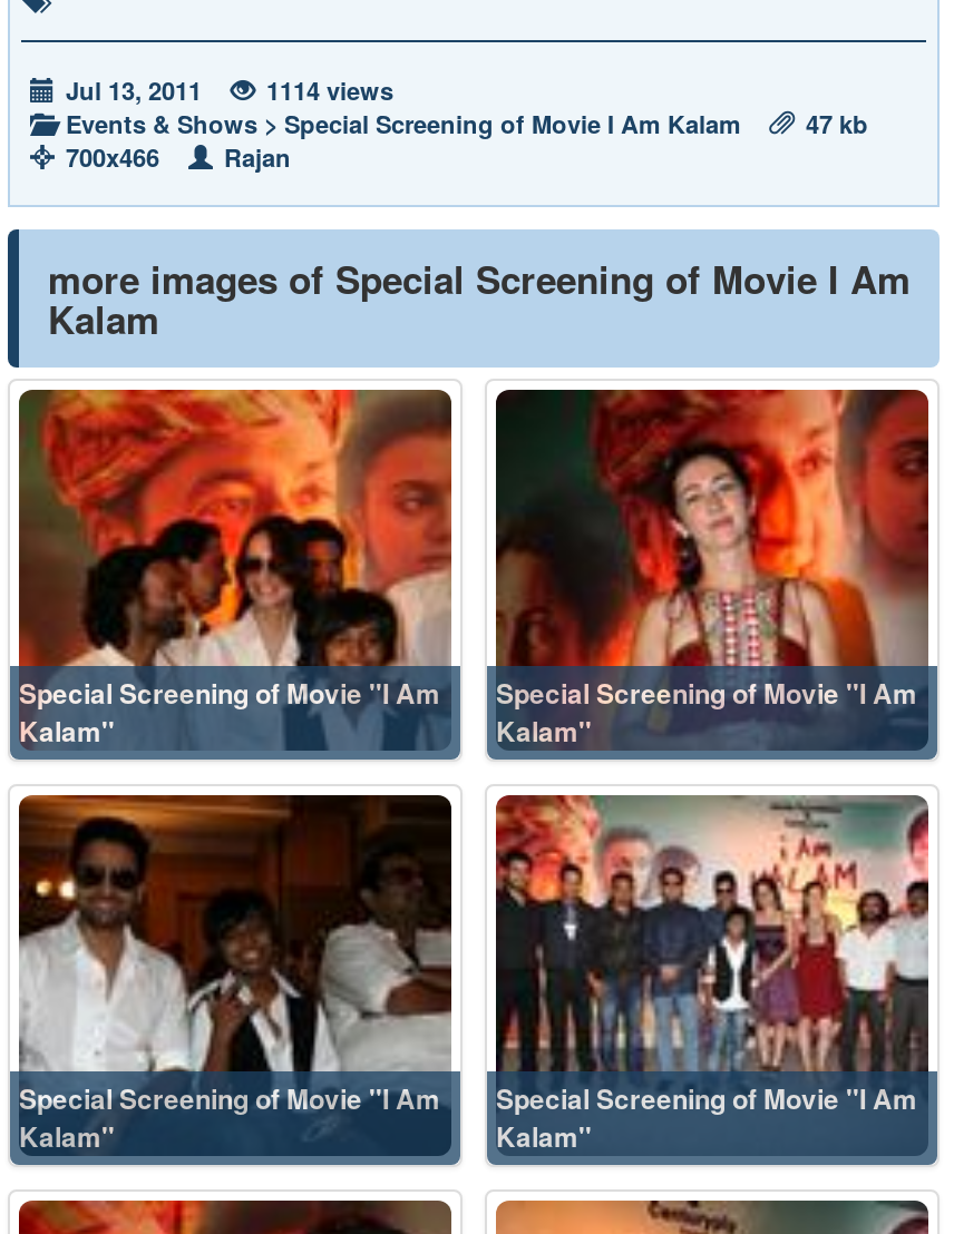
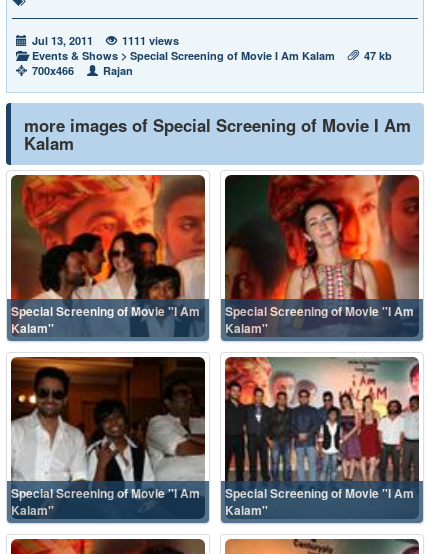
- Jul 13, 2011 1114 views
+ Jul 13, 2011 1111 views
